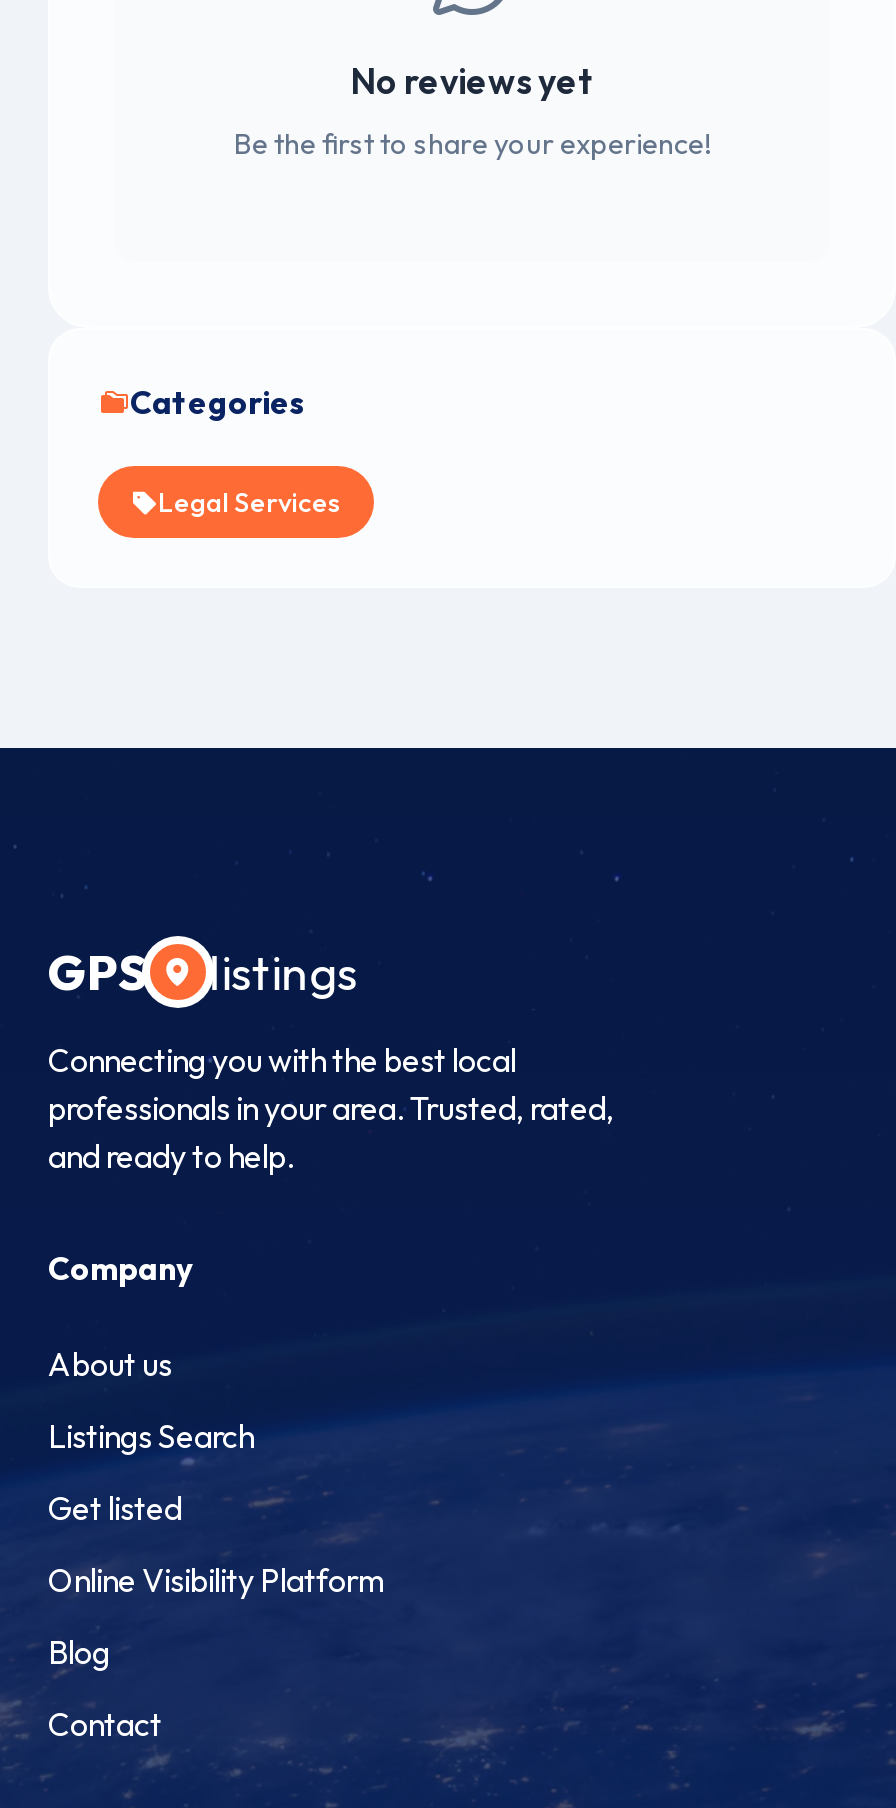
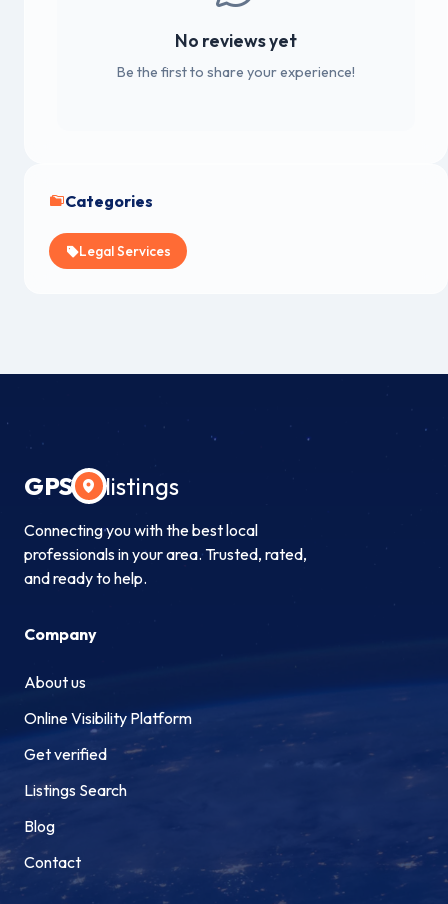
moved down: Listings Search

- Get listed

moved up: Online Visibility Platform

+ Get verified
